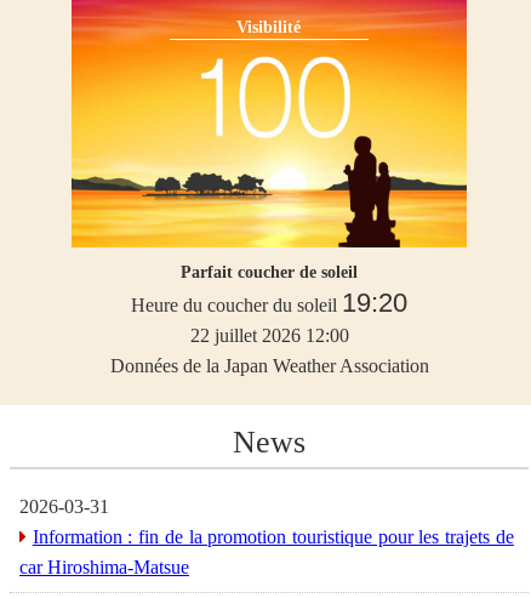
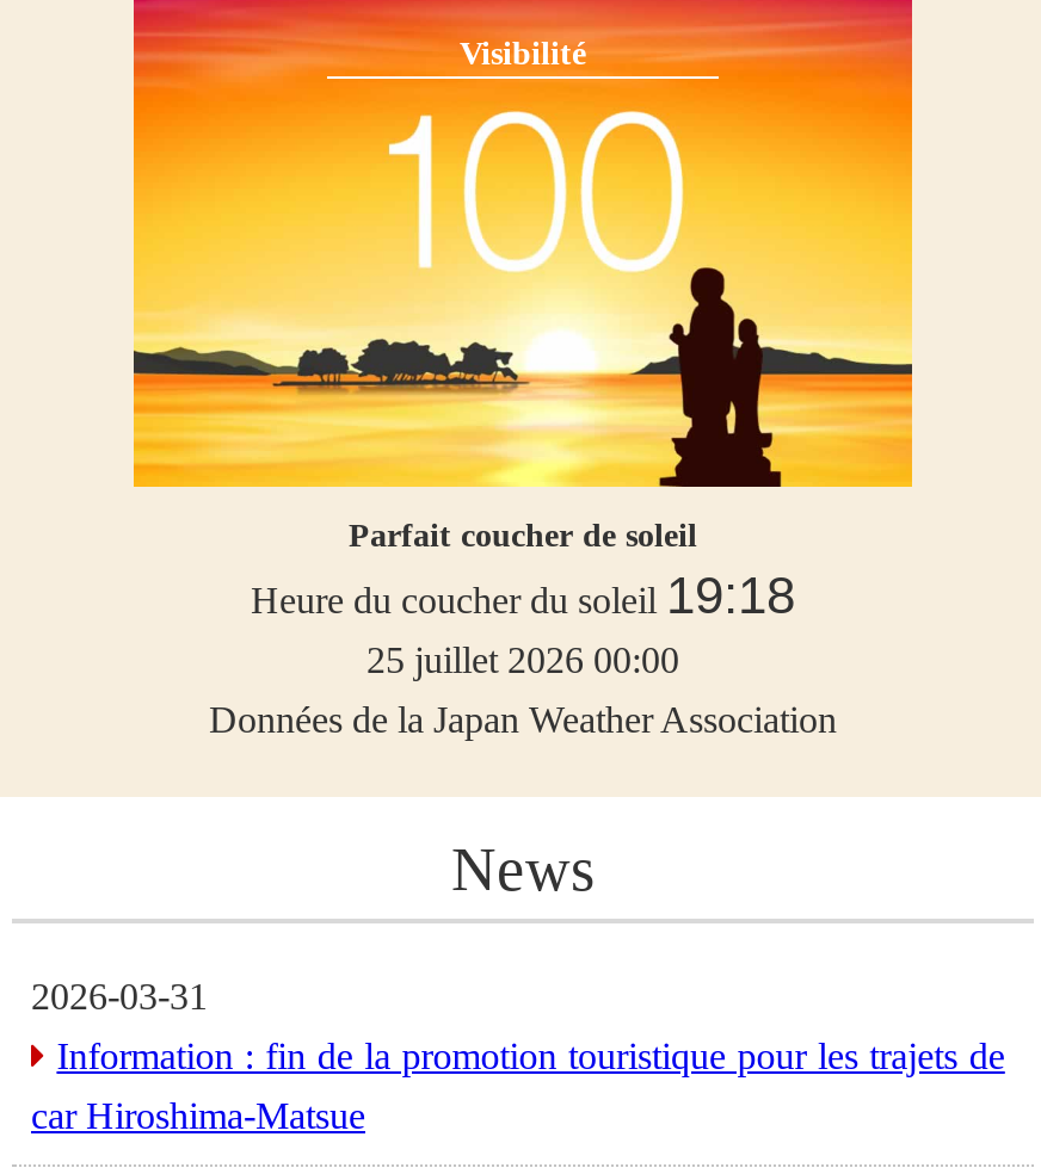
- Heure du coucher du soleil 19:20
+ Heure du coucher du soleil 19:18

- 22 juillet 2026 12:00
+ 25 juillet 2026 00:00
